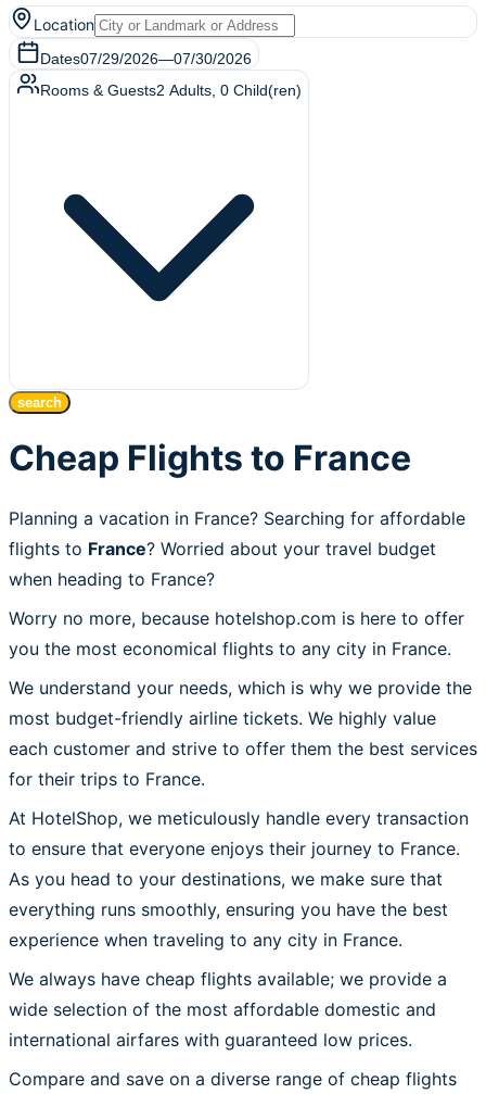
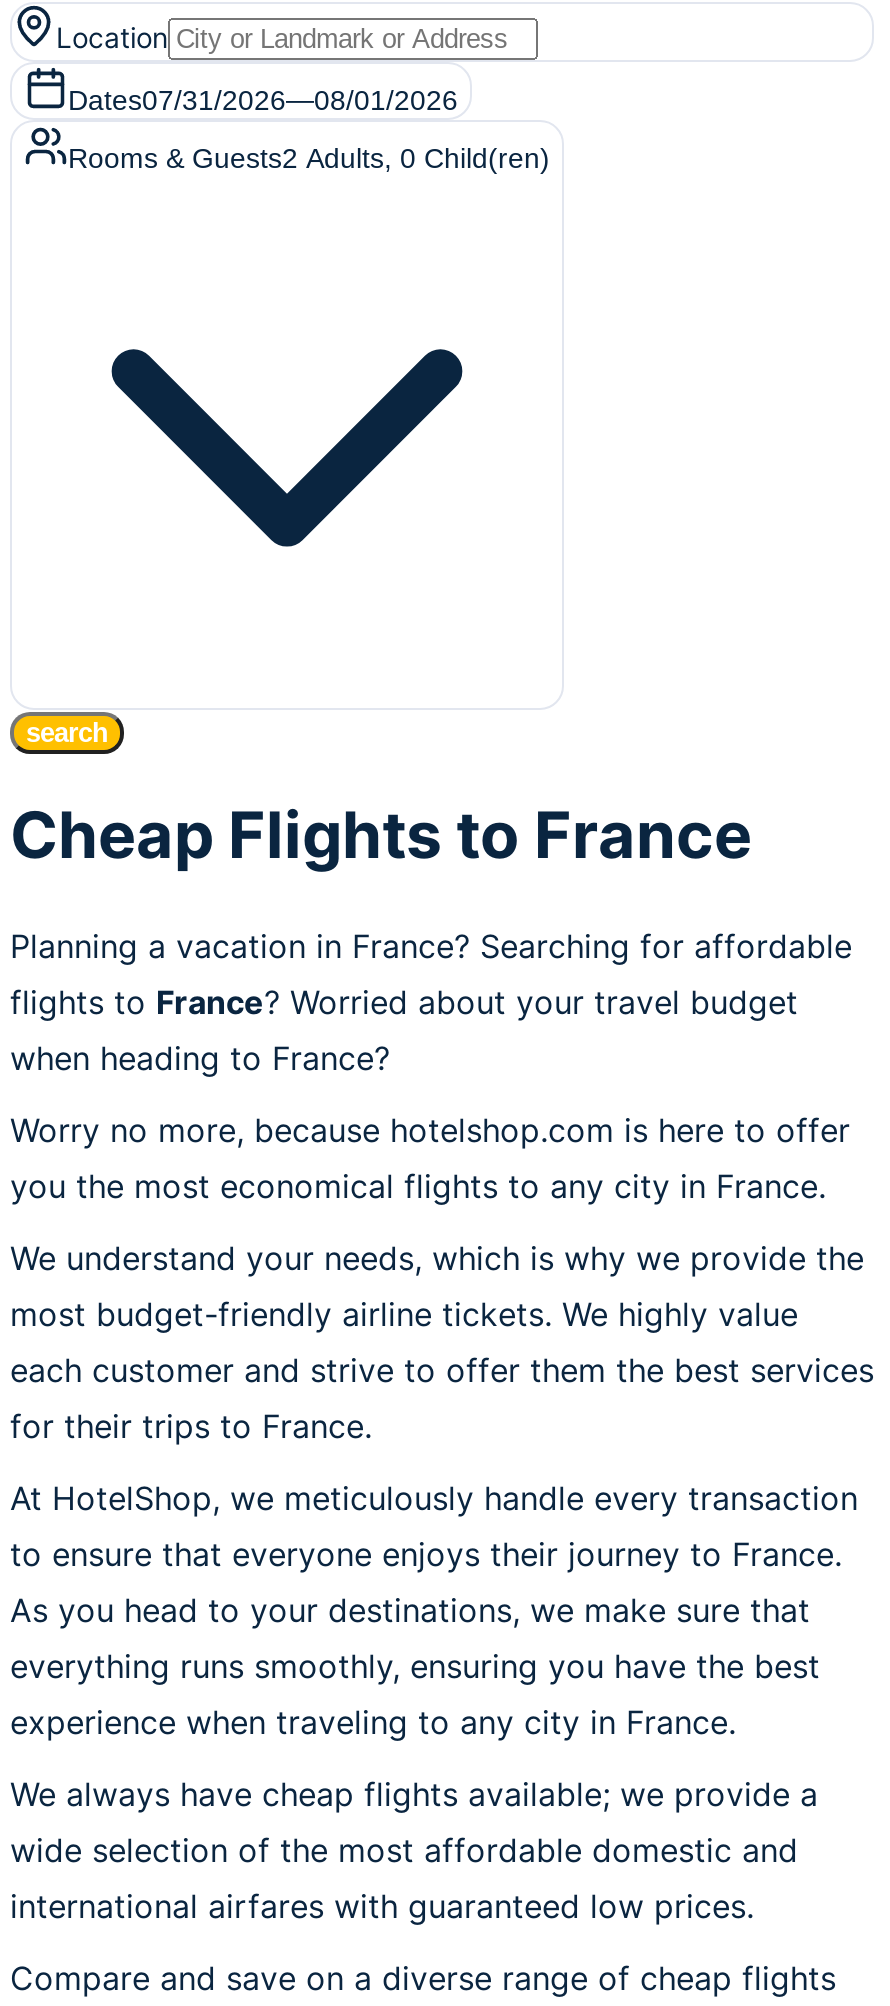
- Dates07/29/2026—07/30/2026
+ Dates07/31/2026—08/01/2026
